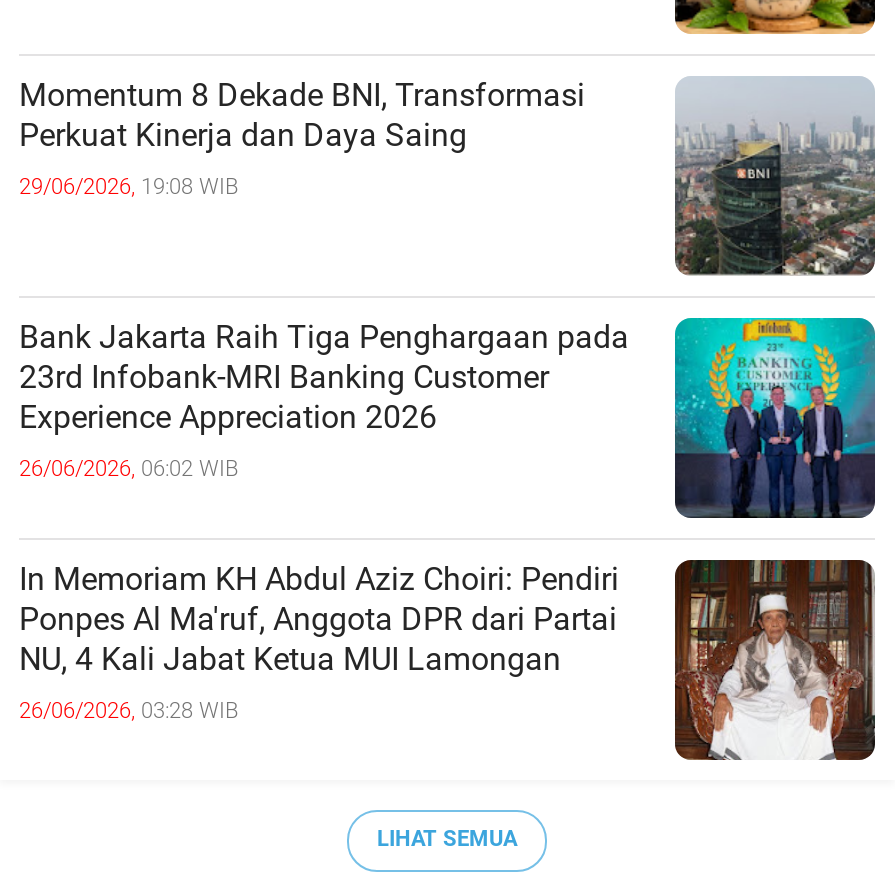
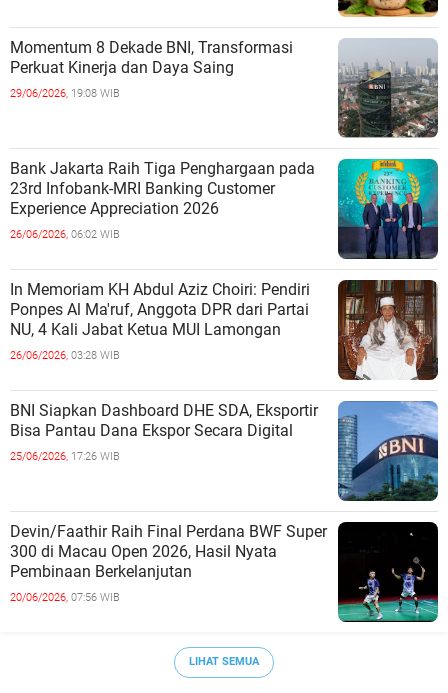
+ [image]
+ BNI Siapkan Dashboard DHE SDA, Eksportir
+ Bisa Pantau Dana Ekspor Secara Digital
+ 25/06/2026, 17:26 WIB

+ [image]
+ Devin/Faathir Raih Final Perdana BWF Super
+ 300 di Macau Open 2026, Hasil Nyata
+ Pembinaan Berkelanjutan
+ 20/06/2026, 07:56 WIB
